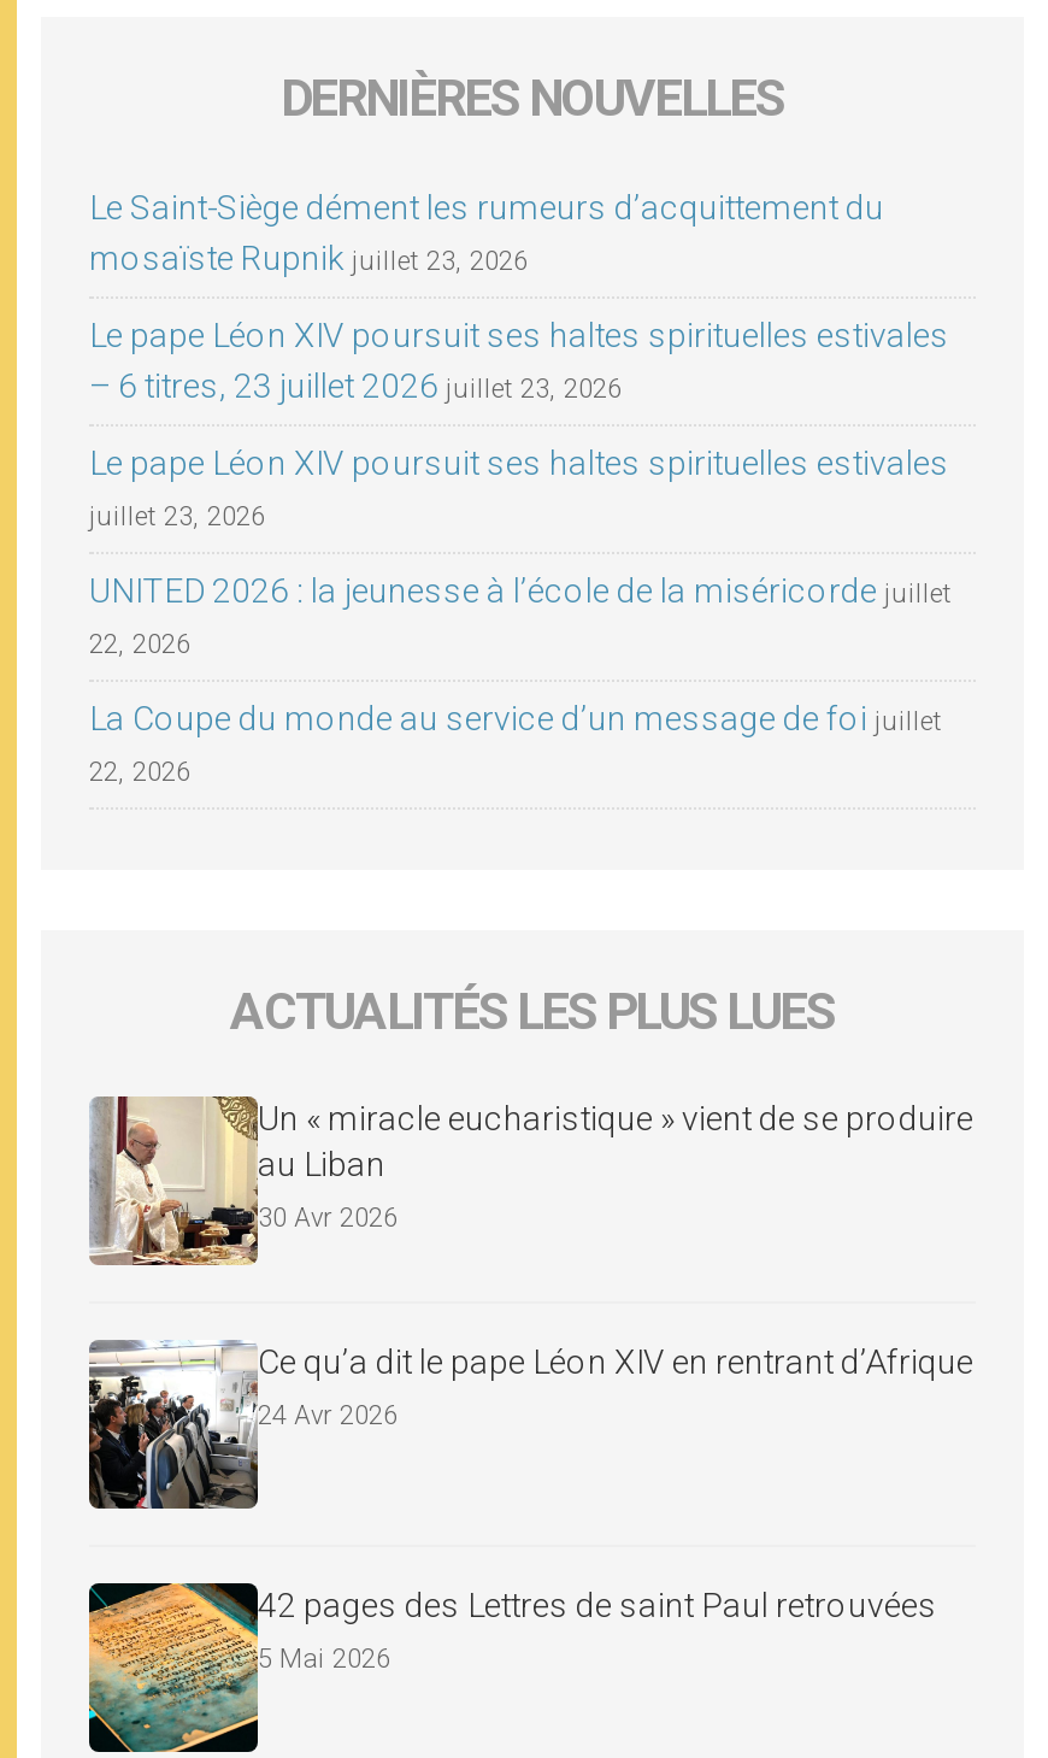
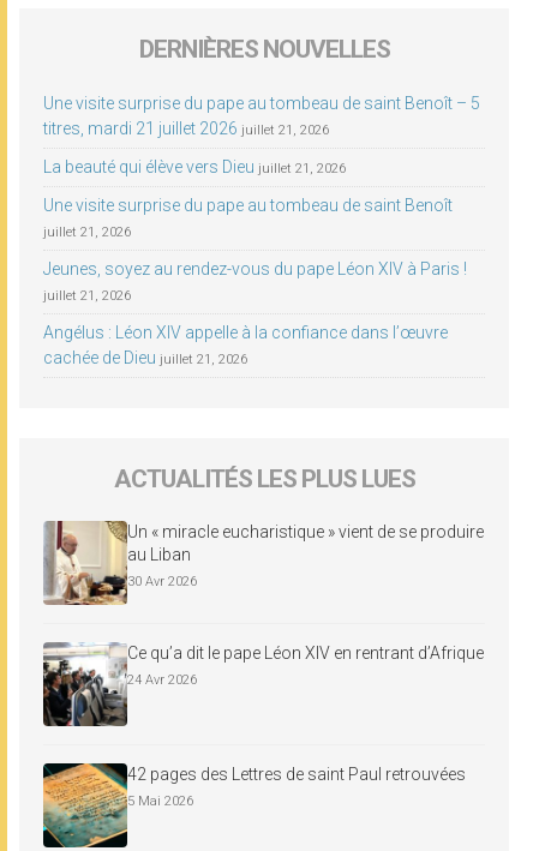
- Le Saint-Siège dément les rumeurs d’acquittement du
- mosaïste Rupnik juillet 23, 2026
- Le pape Léon XIV poursuit ses haltes spirituelles estivales
- – 6 titres, 23 juillet 2026 juillet 23, 2026
- Le pape Léon XIV poursuit ses haltes spirituelles estivales
- juillet 23, 2026
- UNITED 2026 : la jeunesse à l’école de la miséricorde juillet
- 22, 2026
- La Coupe du monde au service d’un message de foi juillet
- 22, 2026
+ Une visite surprise du pape au tombeau de saint Benoît – 5
+ titres, mardi 21 juillet 2026 juillet 21, 2026
+ La beauté qui élève vers Dieu juillet 21, 2026
+ Une visite surprise du pape au tombeau de saint Benoît
+ juillet 21, 2026
+ Jeunes, soyez au rendez-vous du pape Léon XIV à Paris !
+ juillet 21, 2026
+ Angélus : Léon XIV appelle à la confiance dans l’œuvre
+ cachée de Dieu juillet 21, 2026
